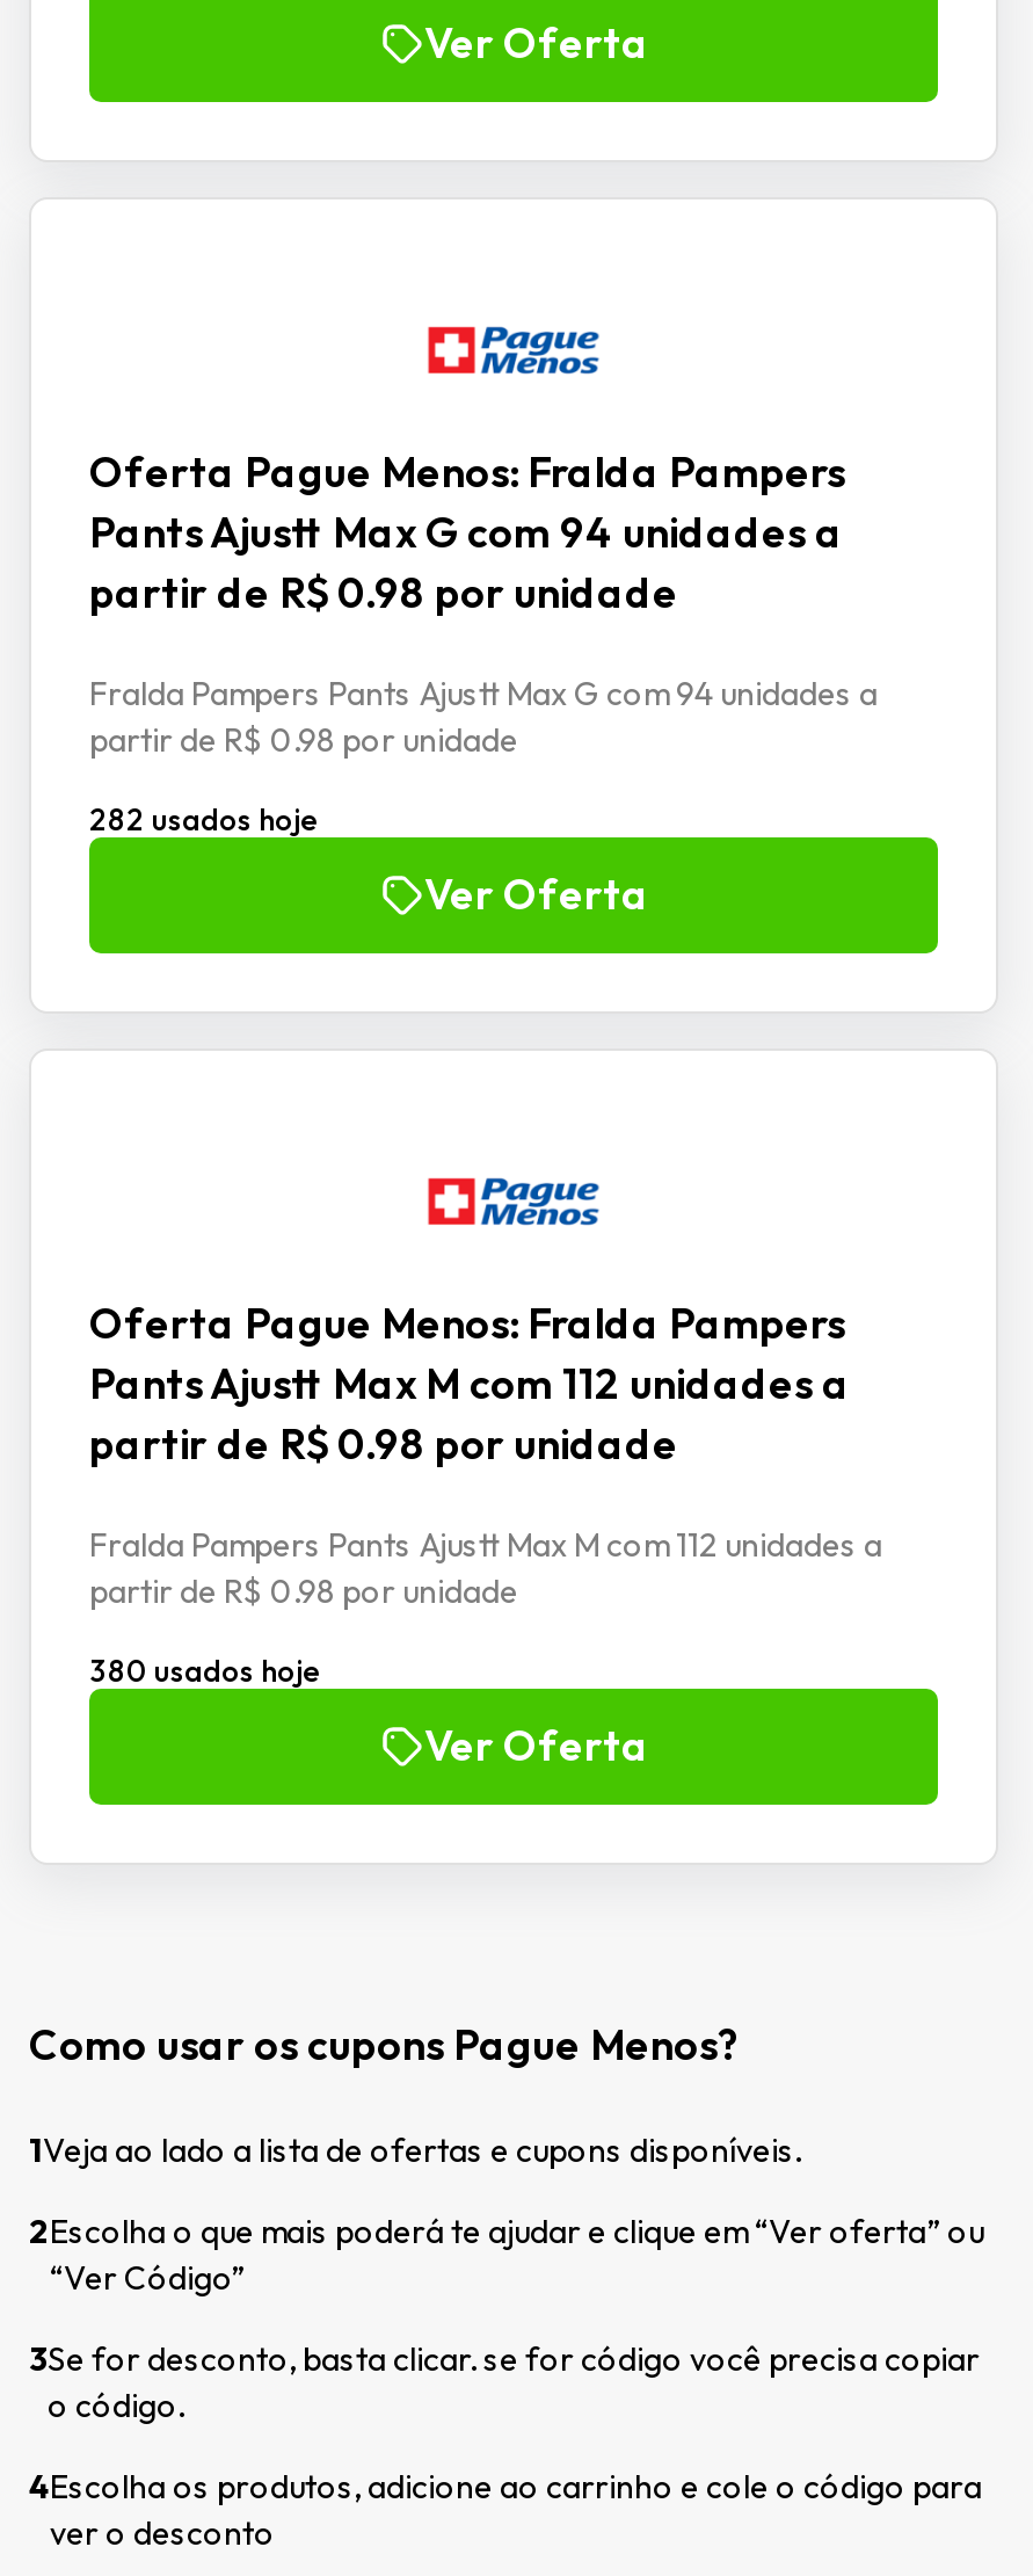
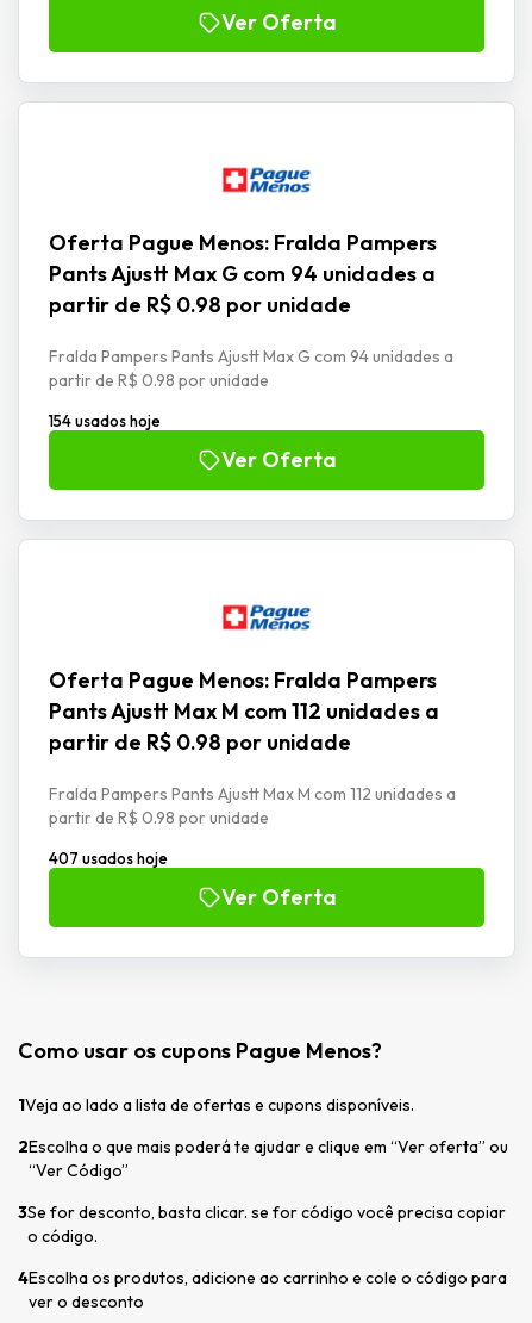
- 282 usados hoje
+ 154 usados hoje

- 380 usados hoje
+ 407 usados hoje
